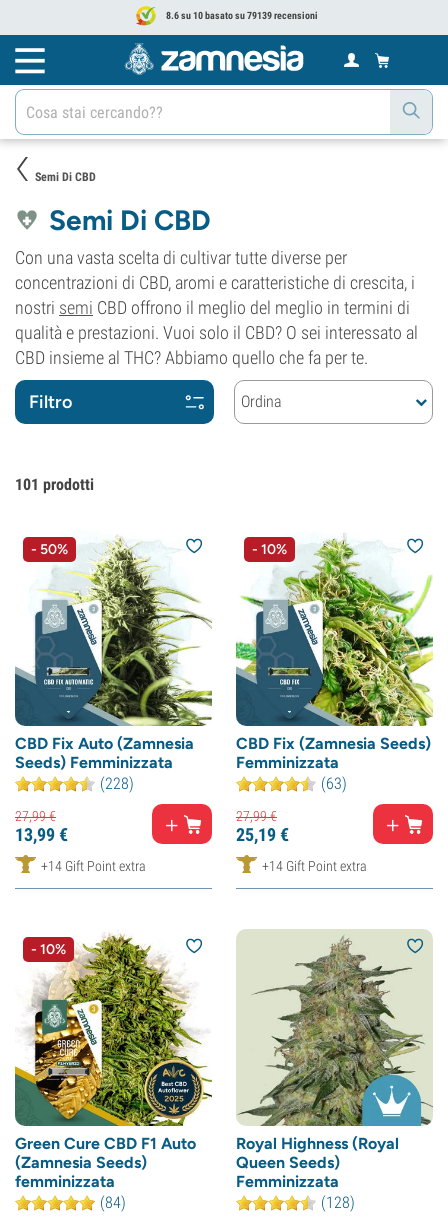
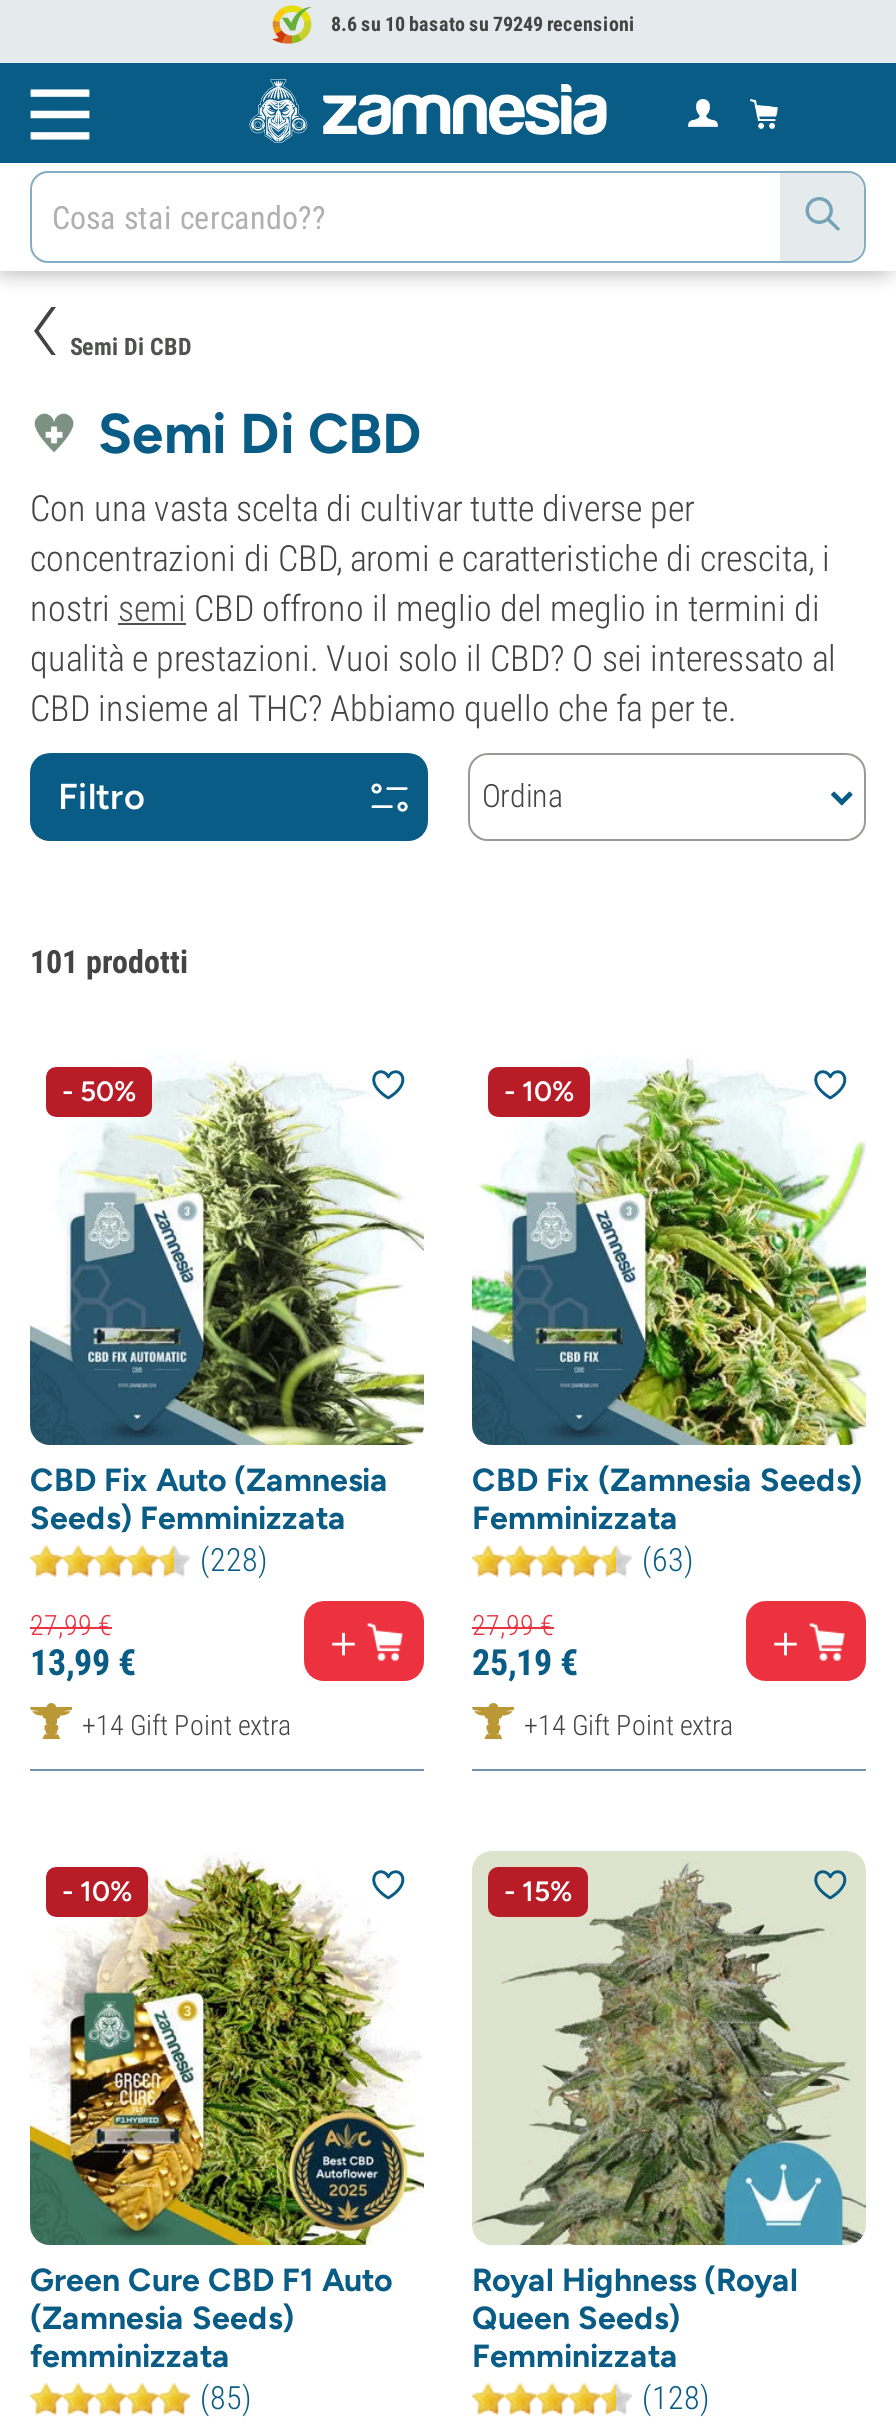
- 8.6 su 10 basato su 79139 recensioni
+ 8.6 su 10 basato su 79249 recensioni

+ - 15%

- (84)
+ (85)
